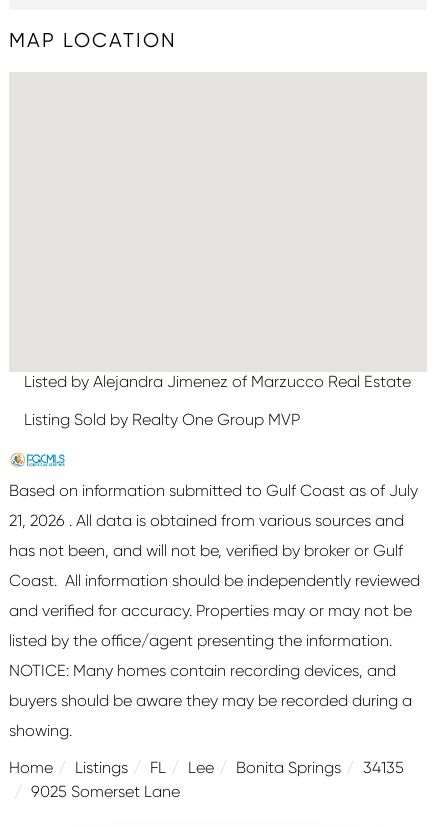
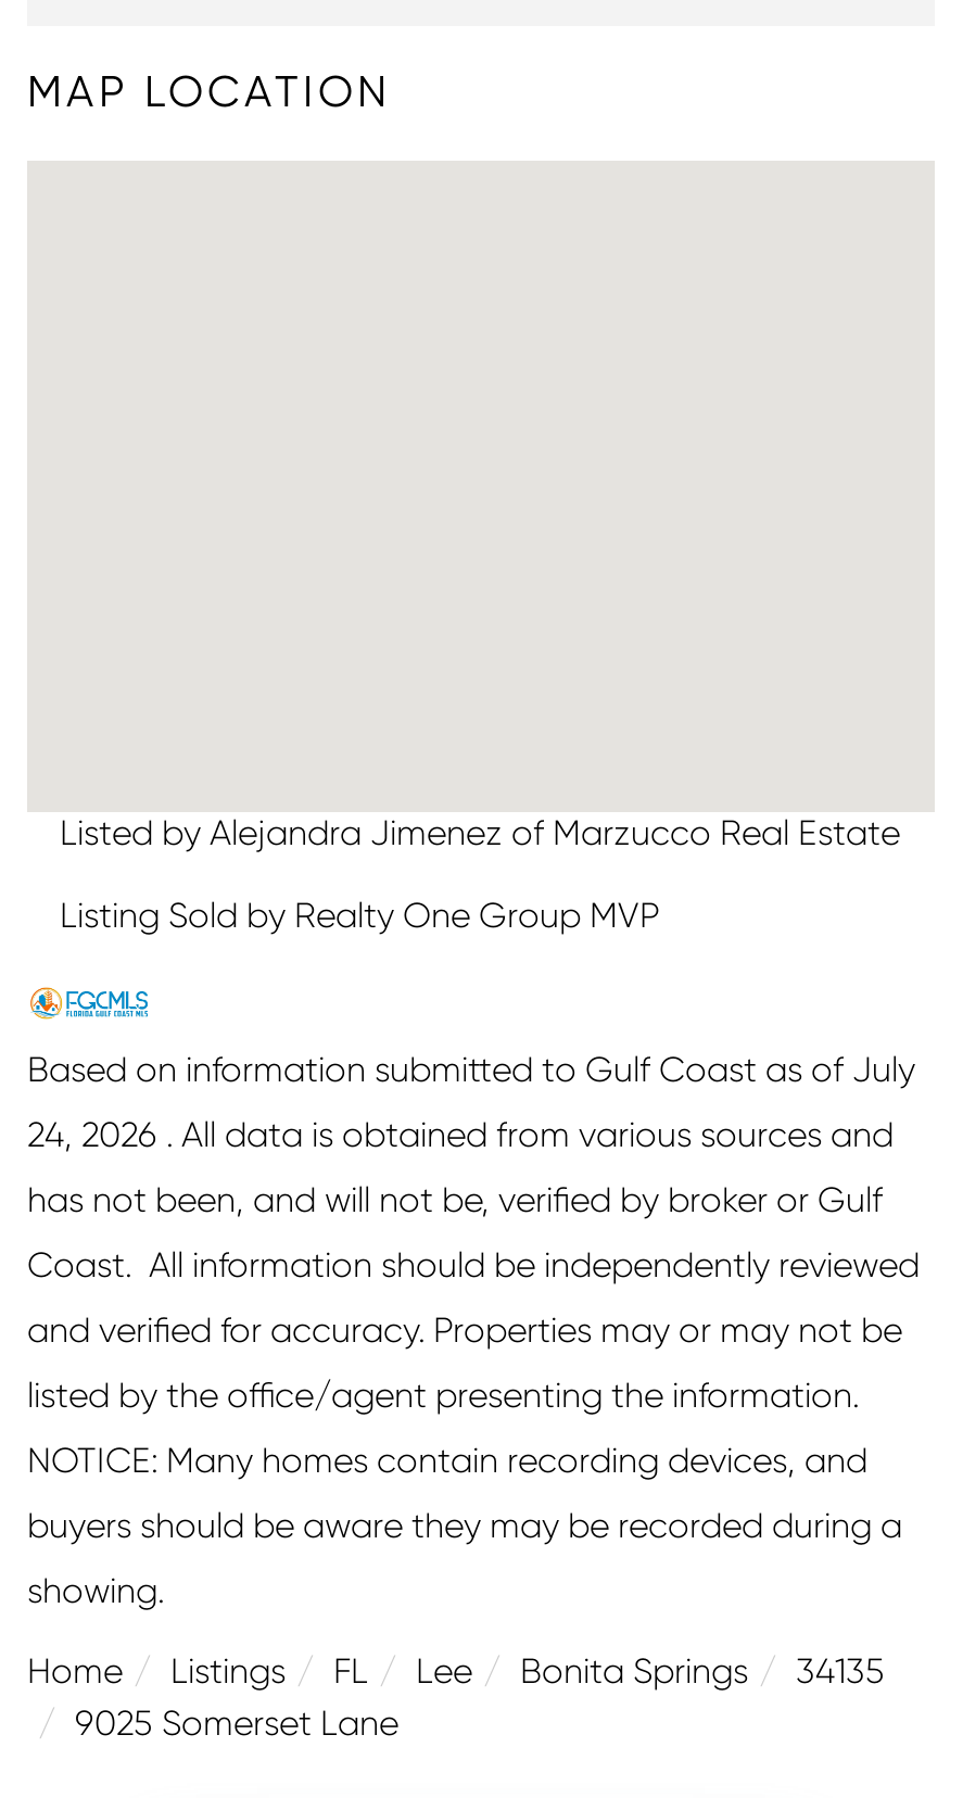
- 21, 2026 . All data is obtained from various sources and
+ 24, 2026 . All data is obtained from various sources and
